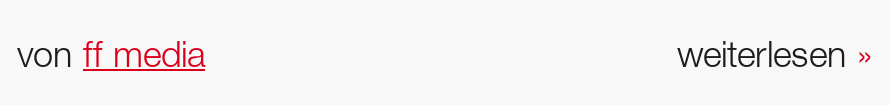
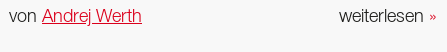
- von ff media
+ von Andrej Werth
